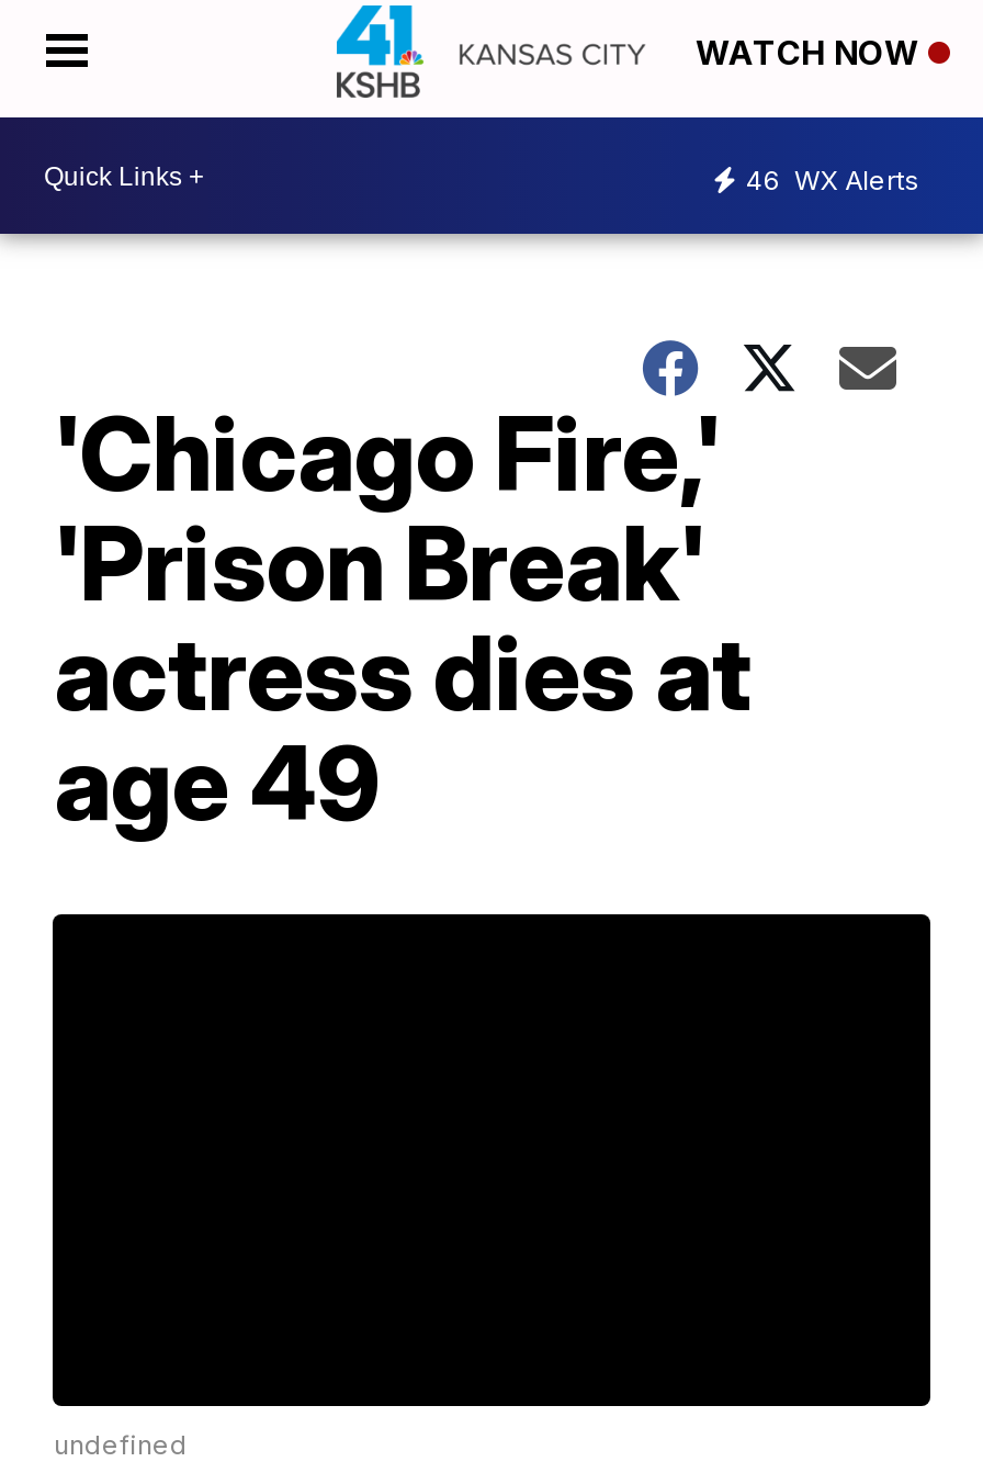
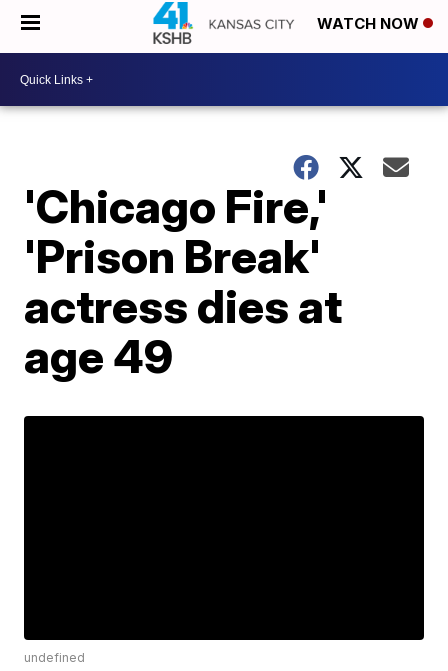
- 46 WX Alerts
